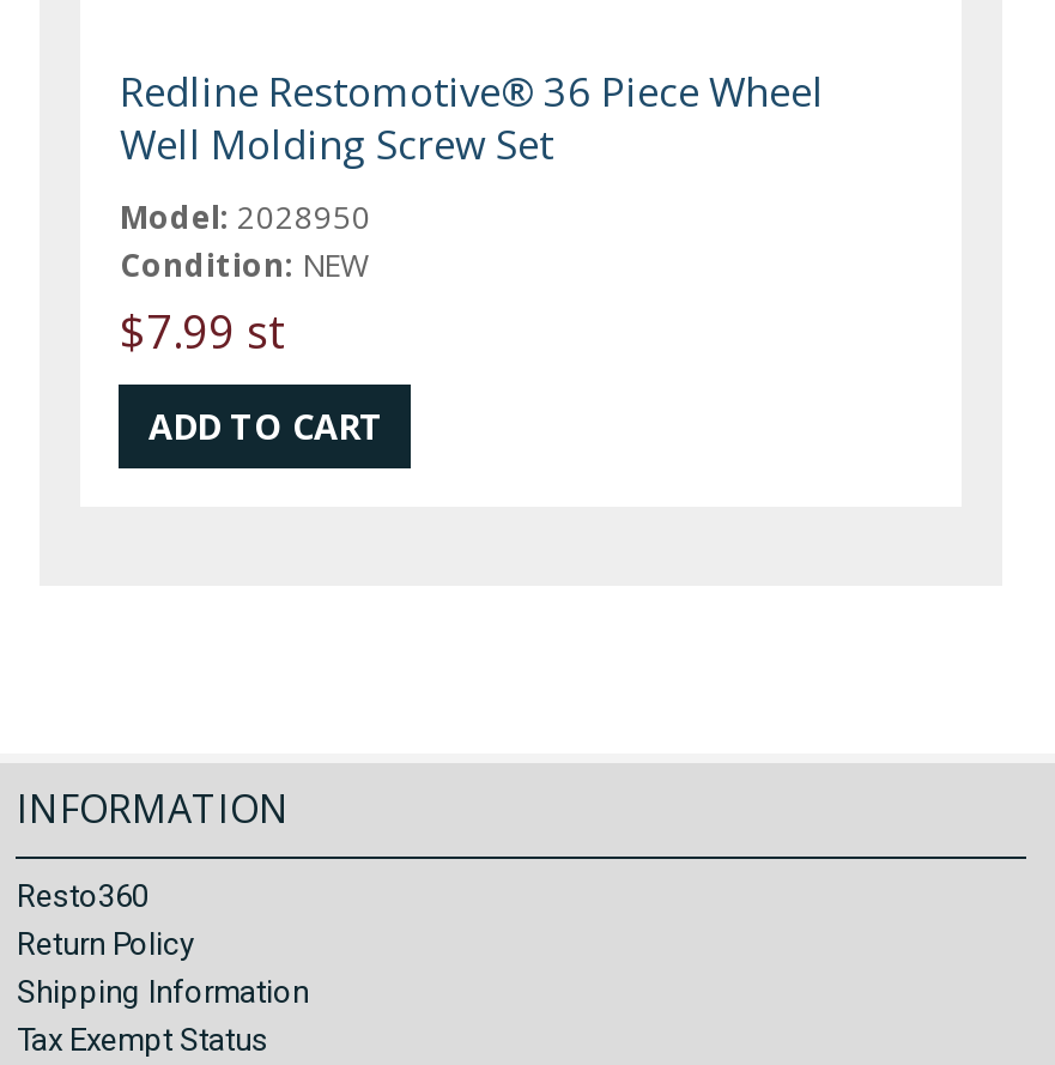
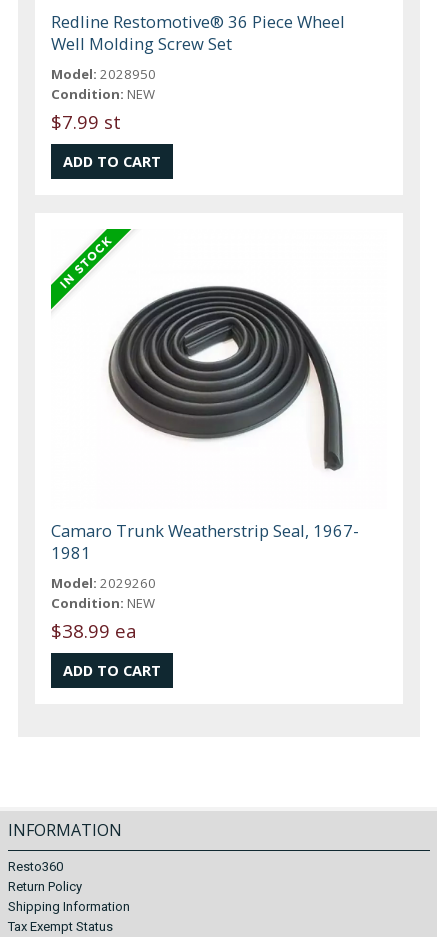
+ [image]

+ Camaro Trunk Weatherstrip Seal, 1967-
+ 1981
+ Model: 2029260
+ Condition: NEW
+ $38.99 ea
